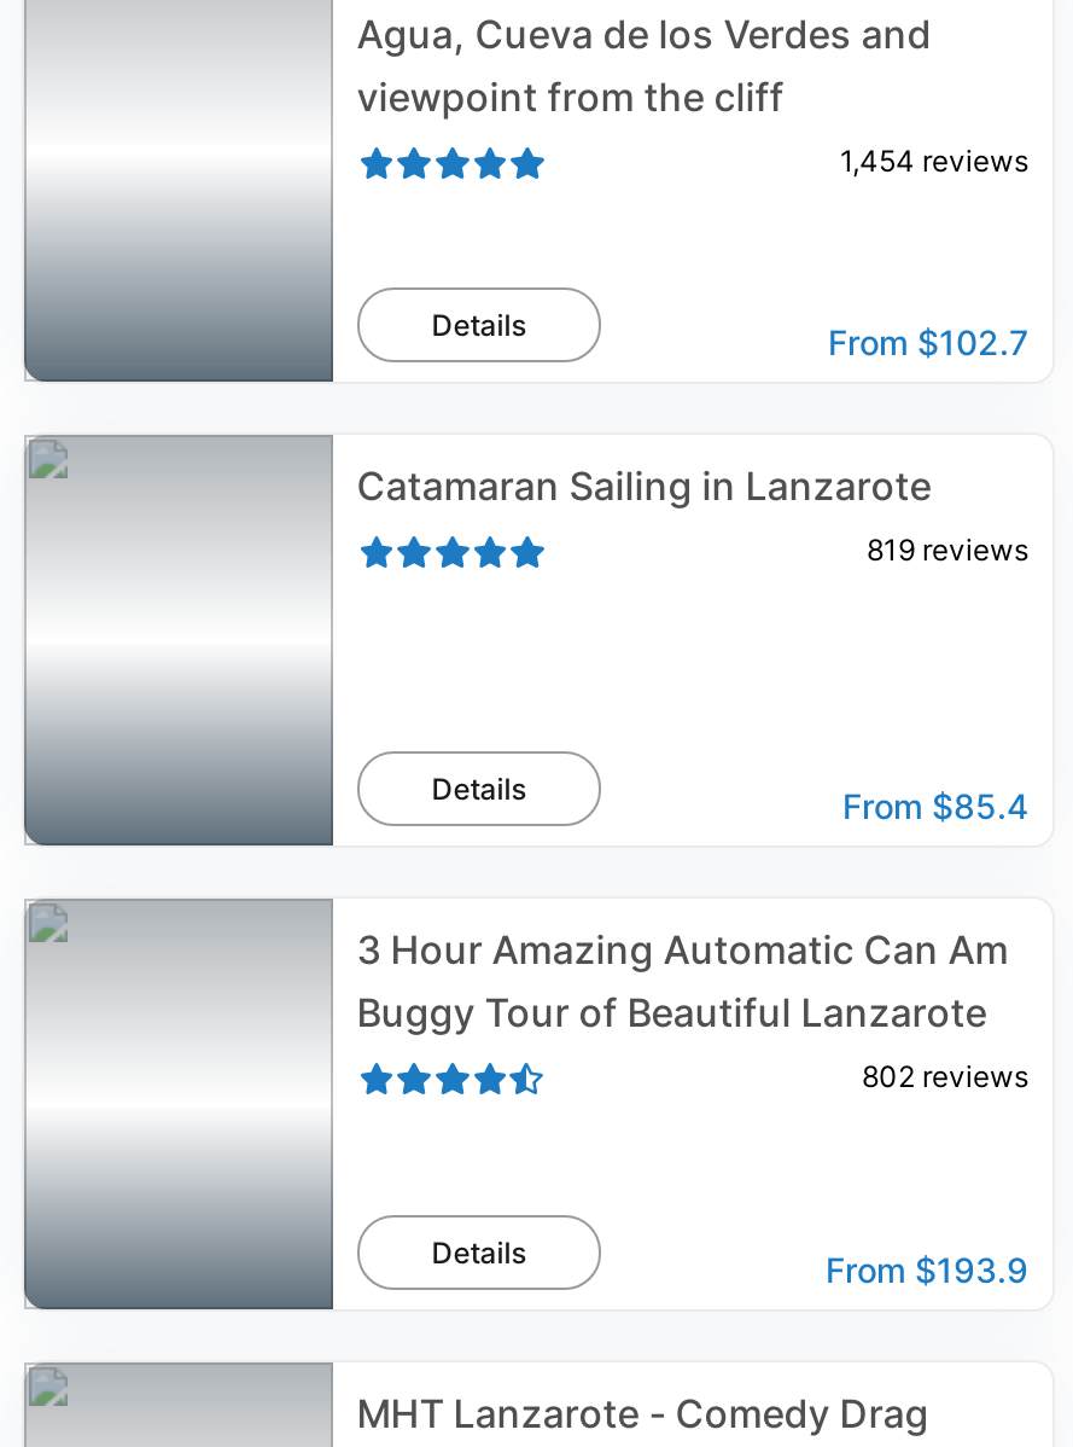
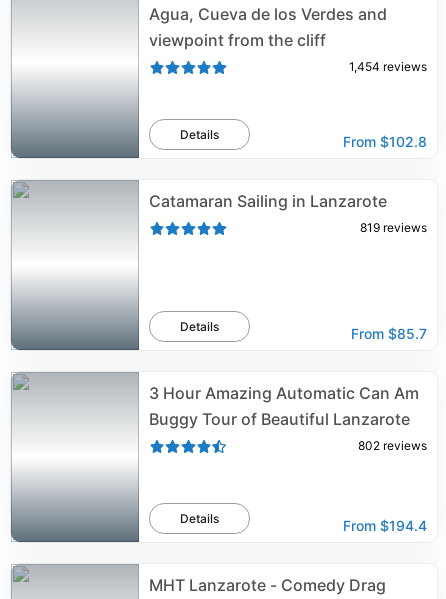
- From $102.7
+ From $102.8

- From $85.4
+ From $85.7

- From $193.9
+ From $194.4
